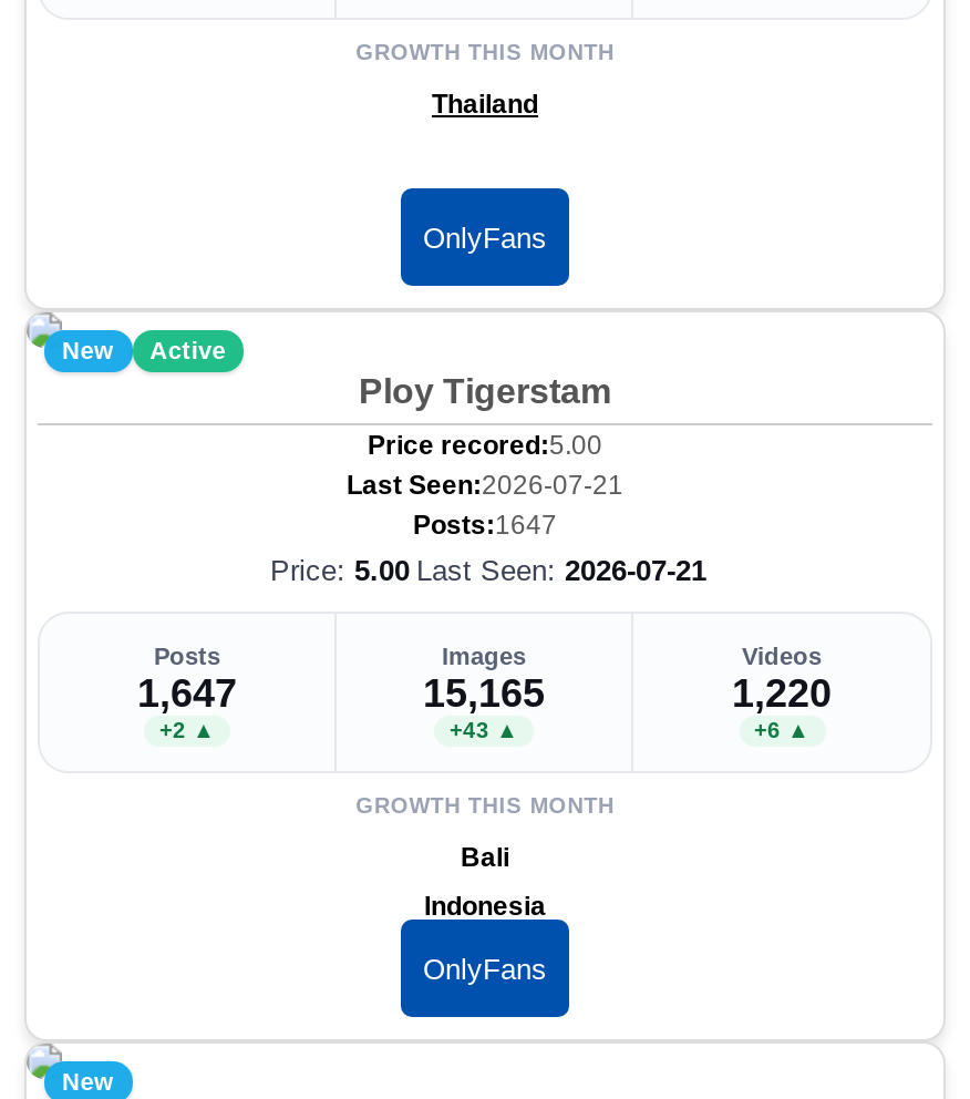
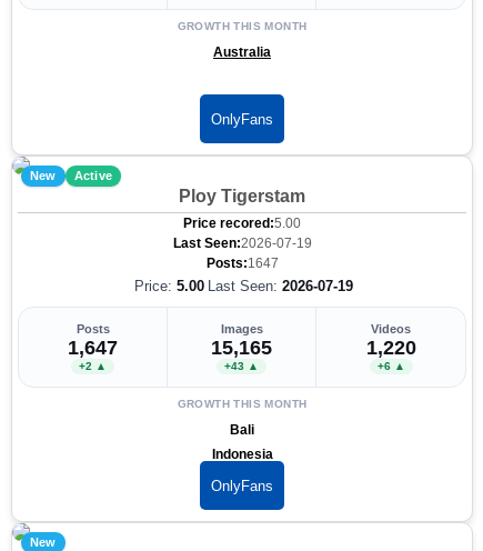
- Thailand
+ Australia

- Last Seen:2026-07-21
+ Last Seen:2026-07-19

- Price: 5.00 Last Seen: 2026-07-21
+ Price: 5.00 Last Seen: 2026-07-19
